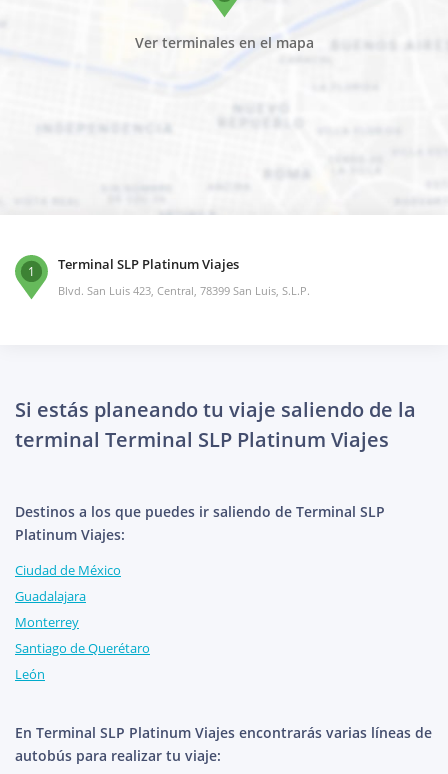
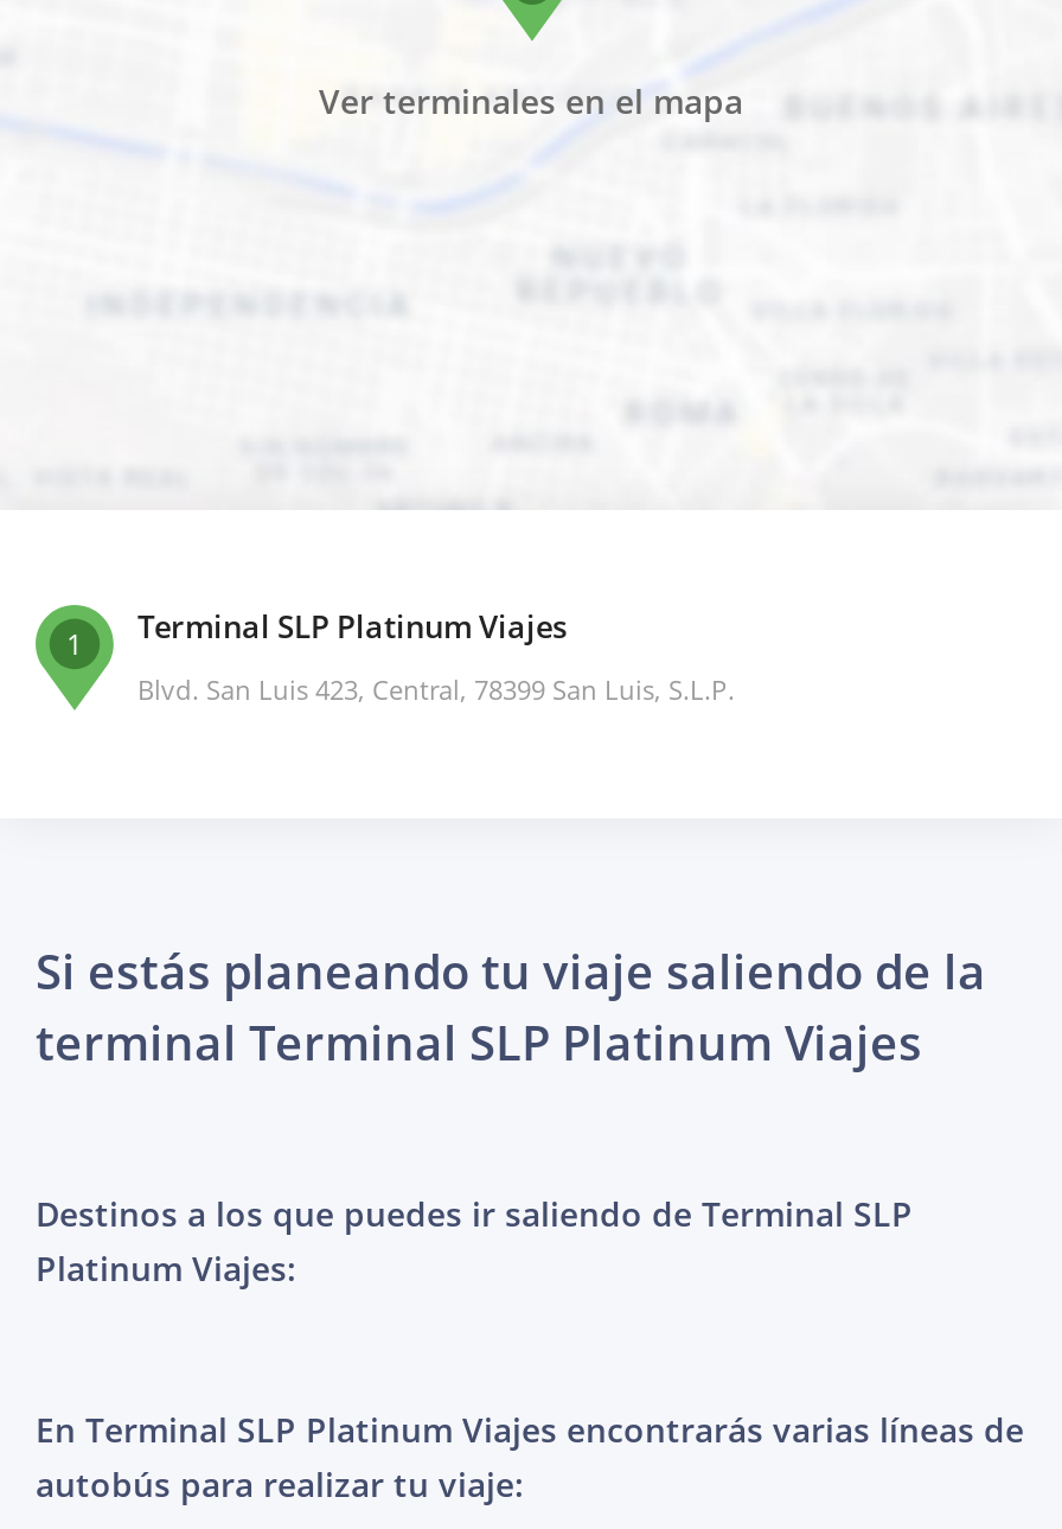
- Ciudad de México
- Guadalajara
- Monterrey
- Santiago de Querétaro
- León
